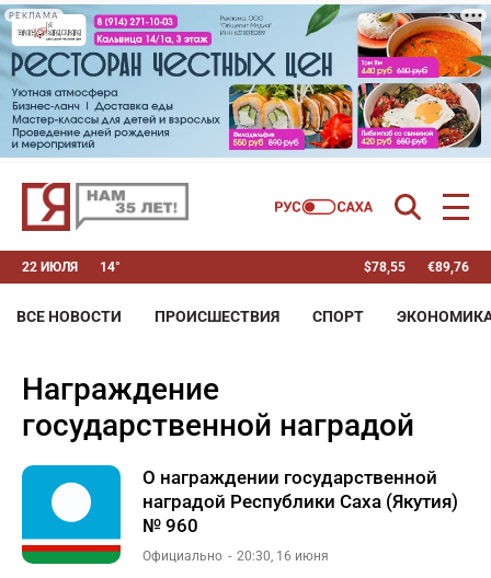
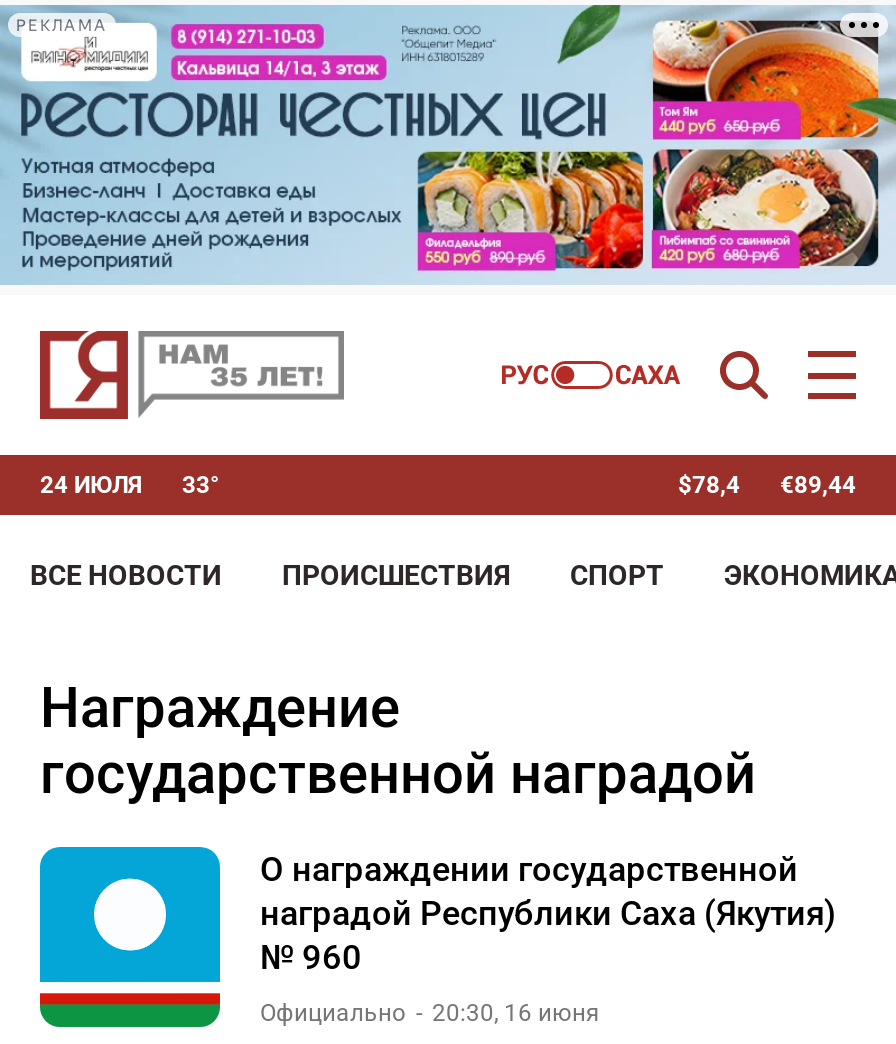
- 22 ИЮЛЯ
+ 24 ИЮЛЯ

- 14°
+ 33°

- $78,55
+ $78,4

- €89,76
+ €89,44
